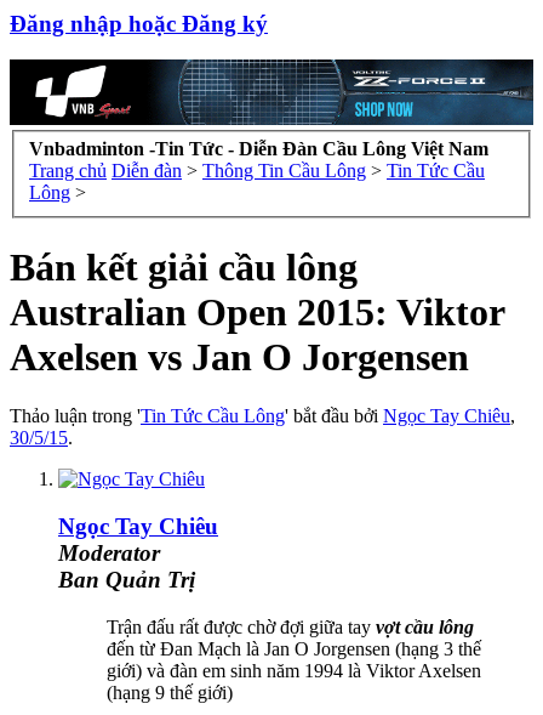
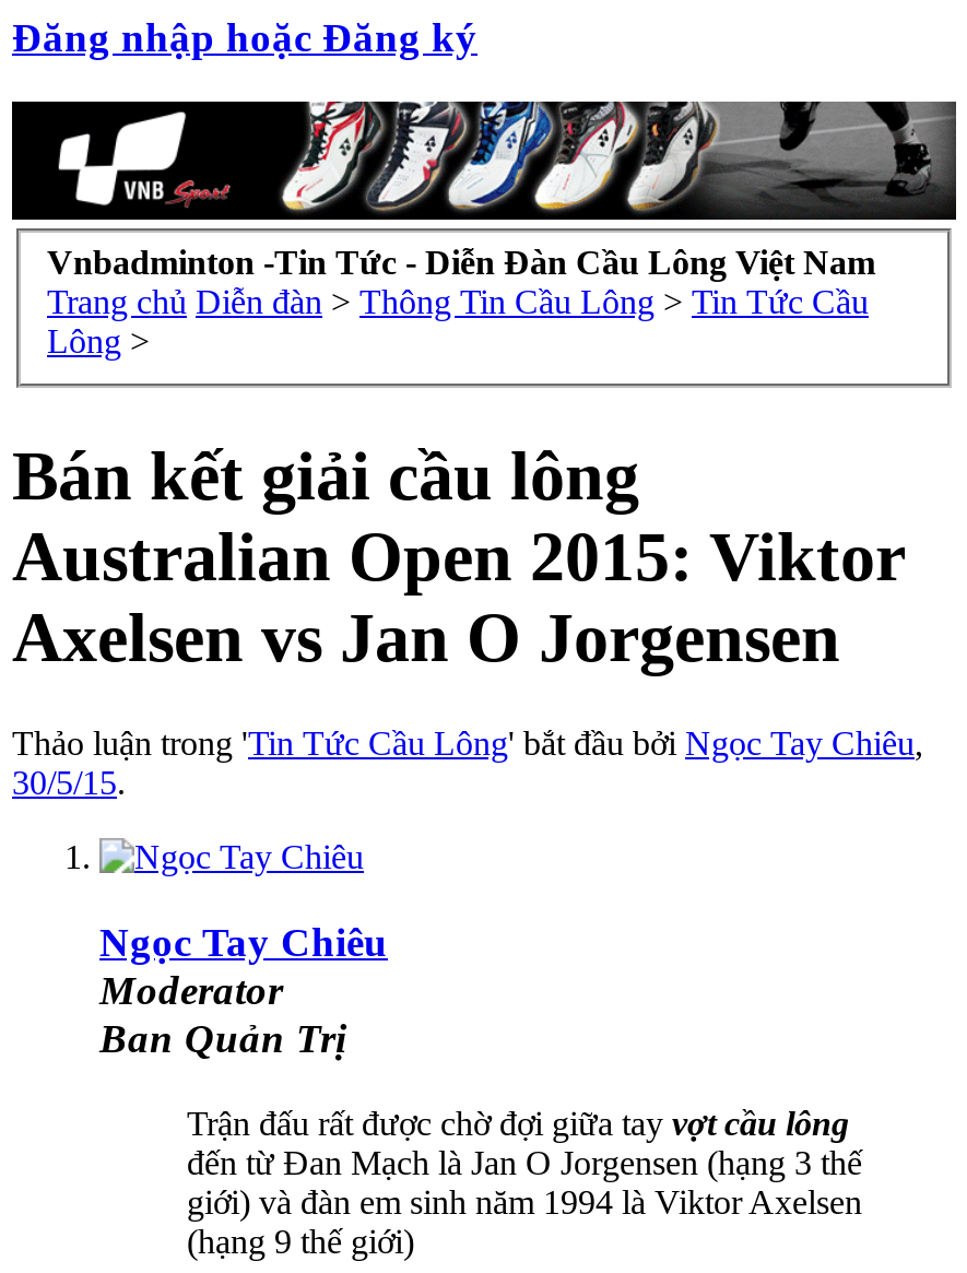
- [image]
+ [image]
